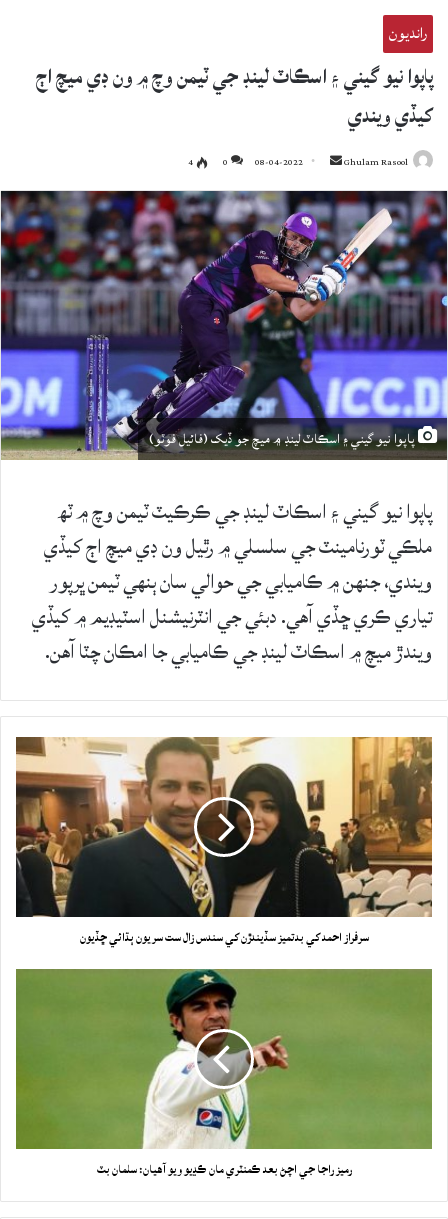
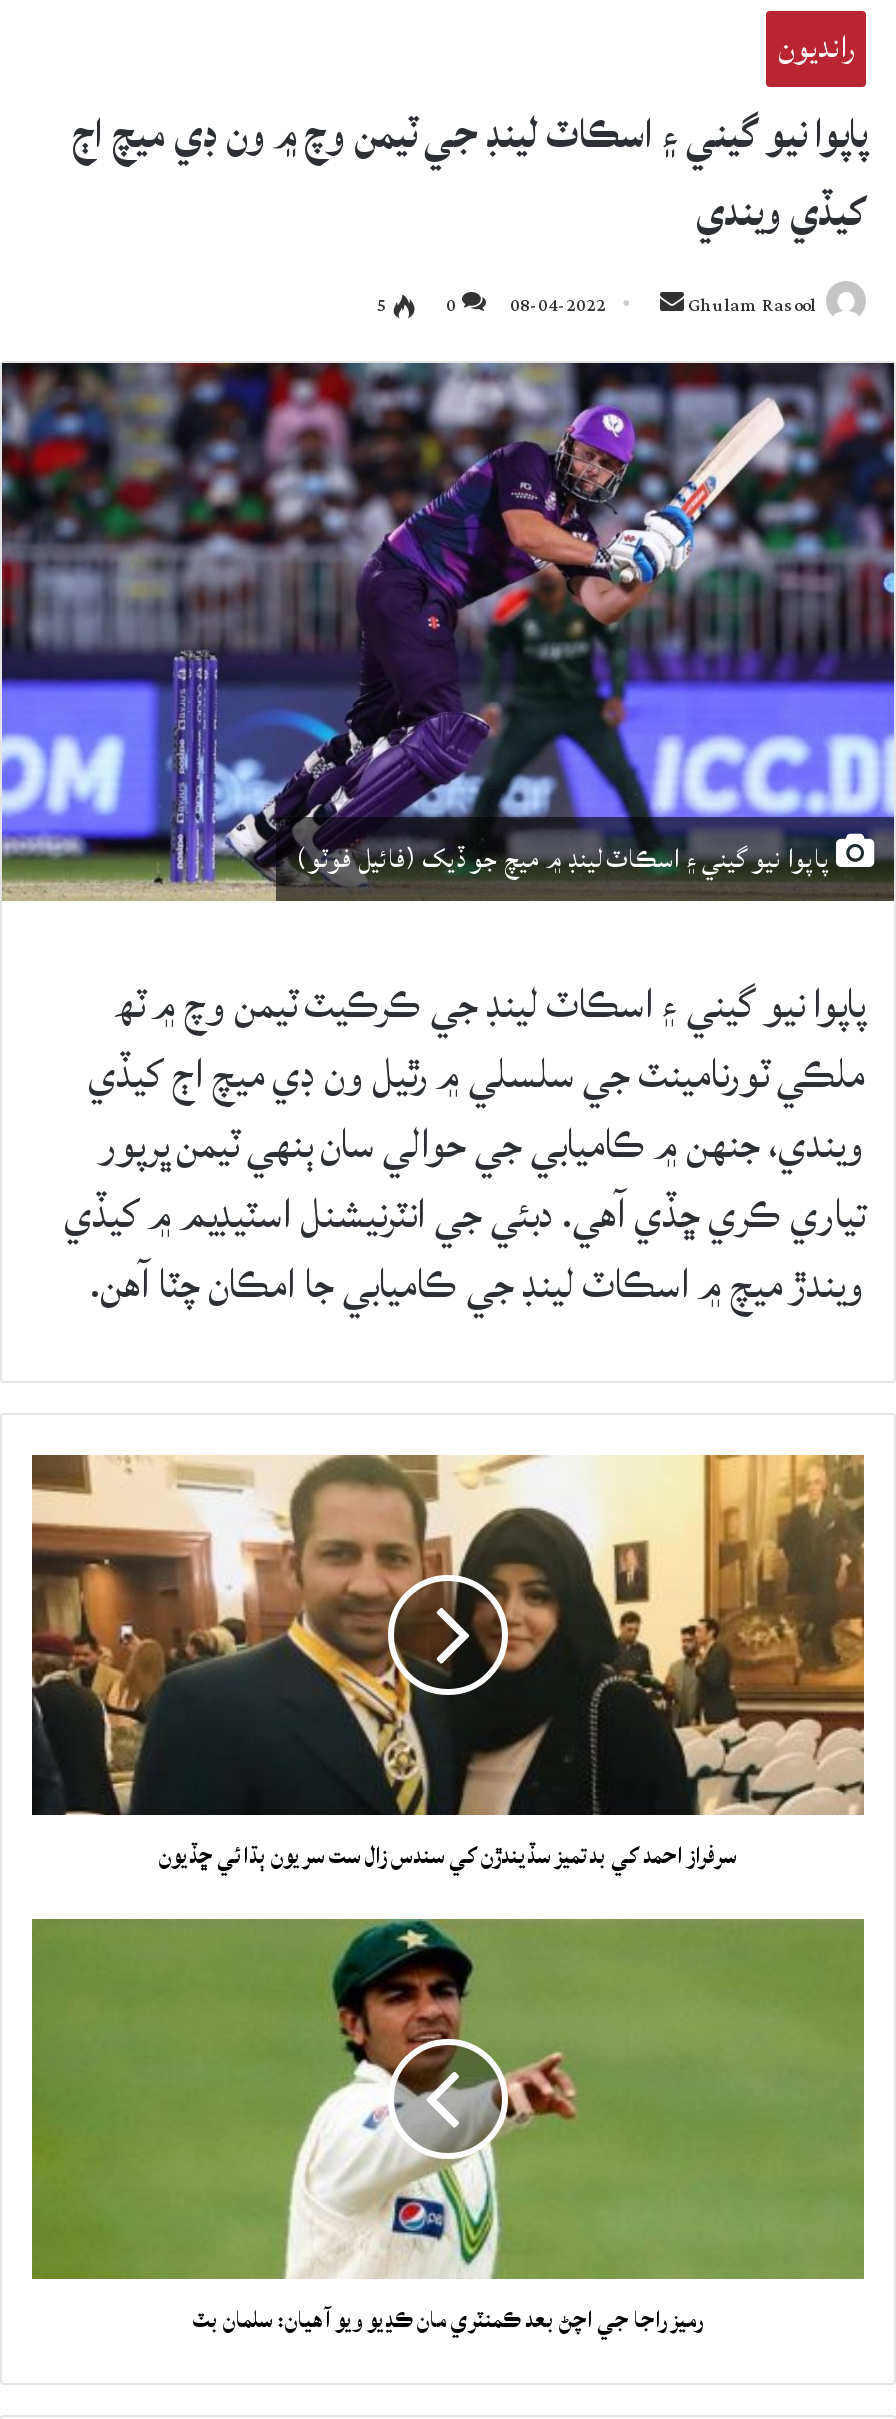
- 4
+ 5
